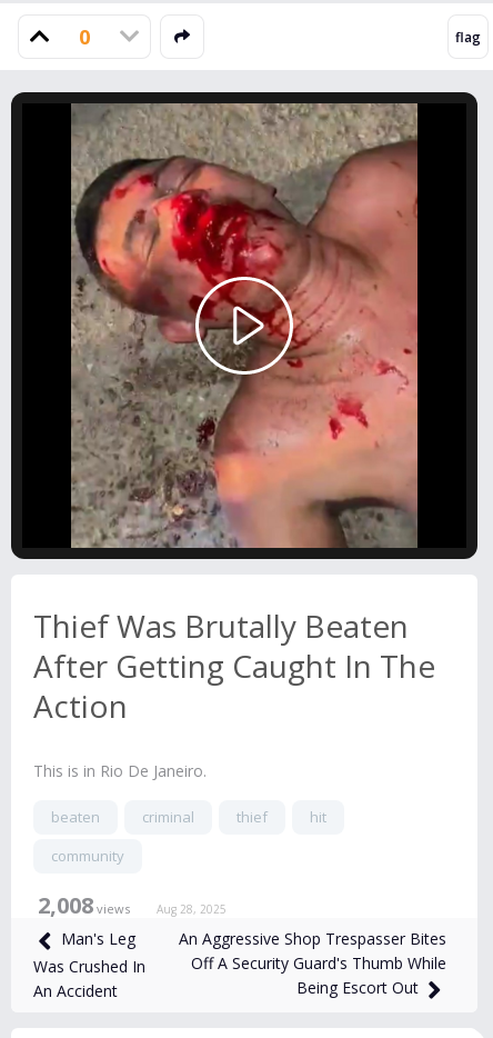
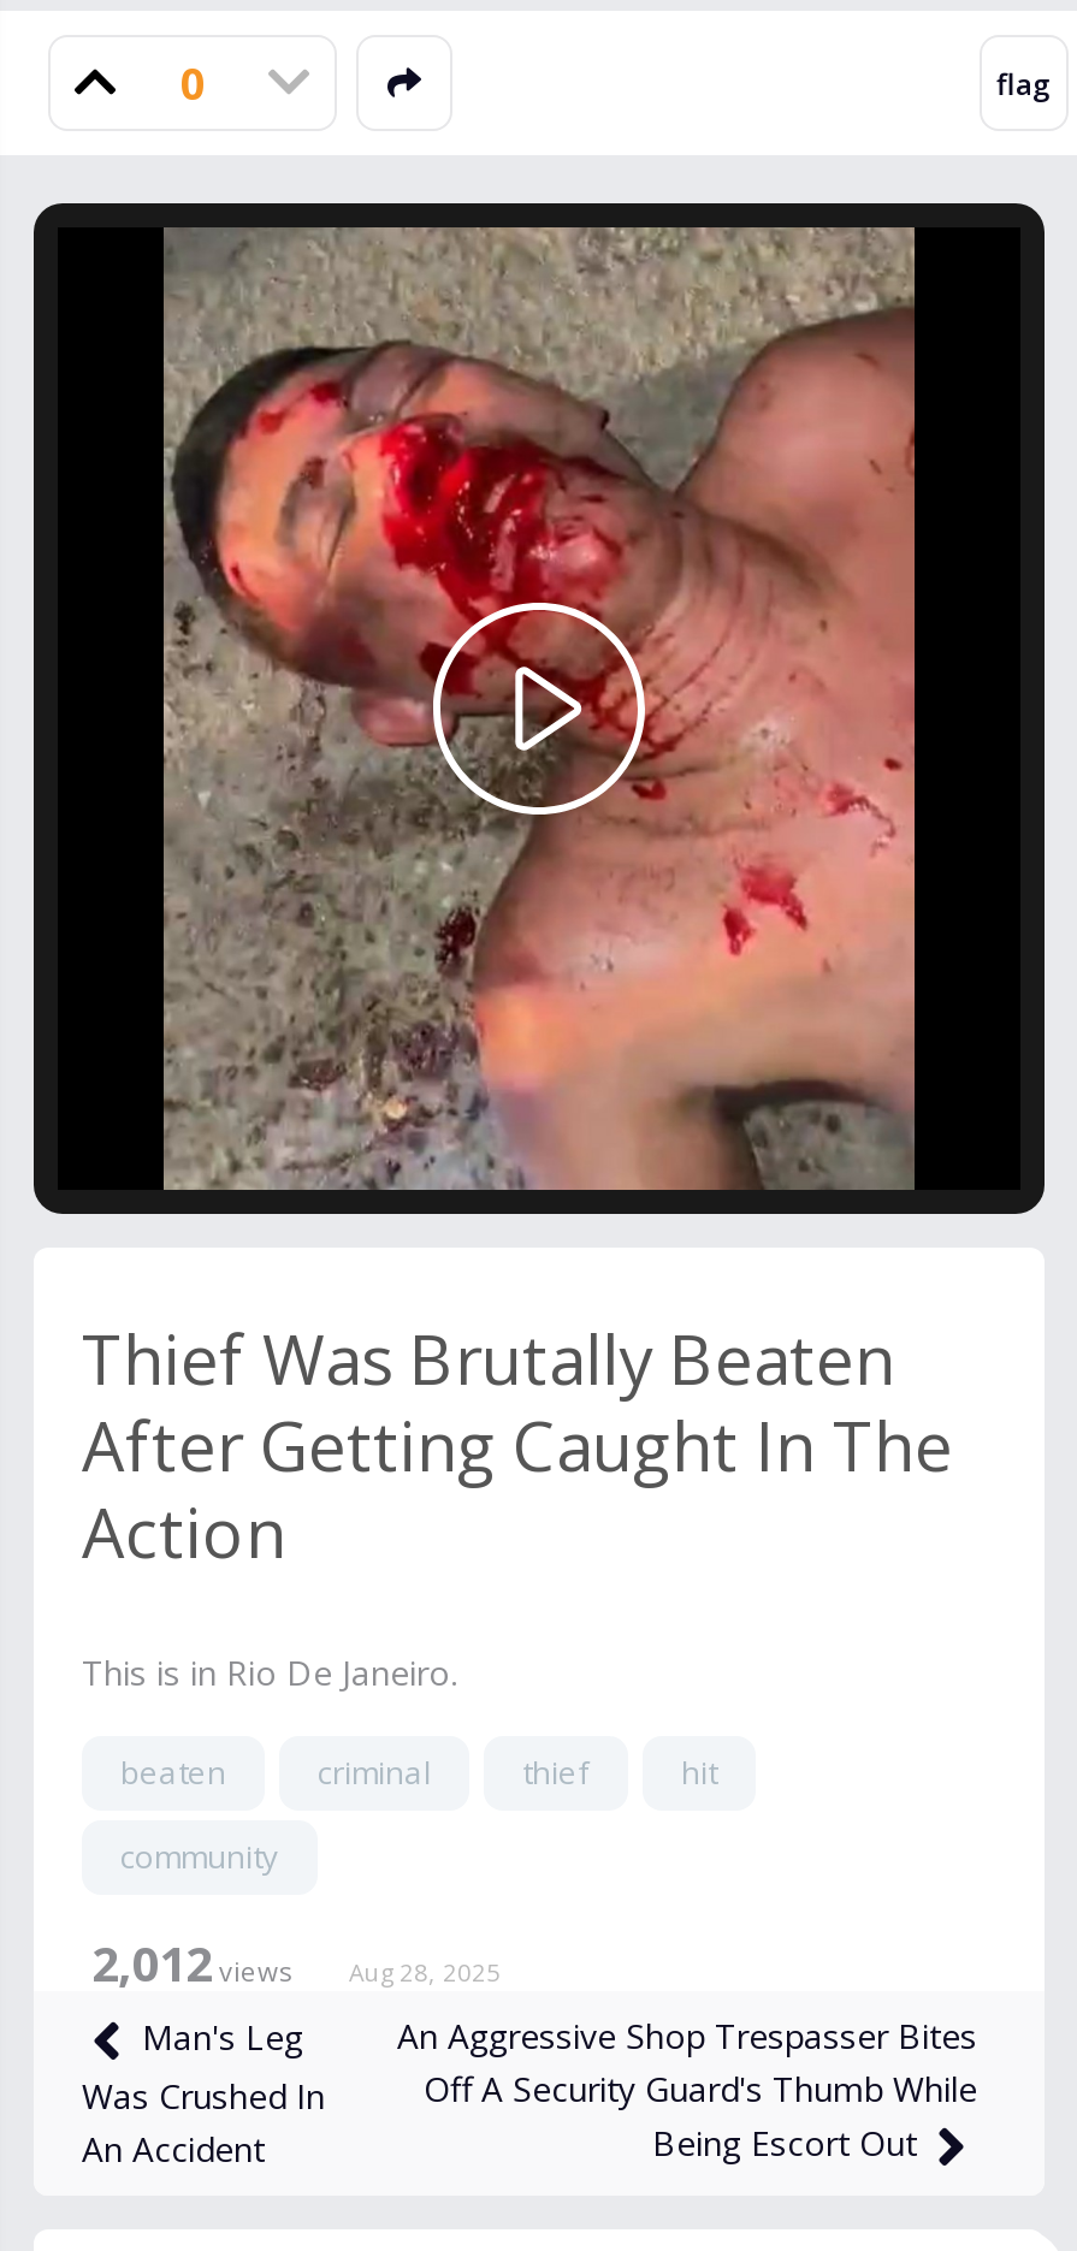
- 2,008views Aug 28, 2025
+ 2,012views Aug 28, 2025
